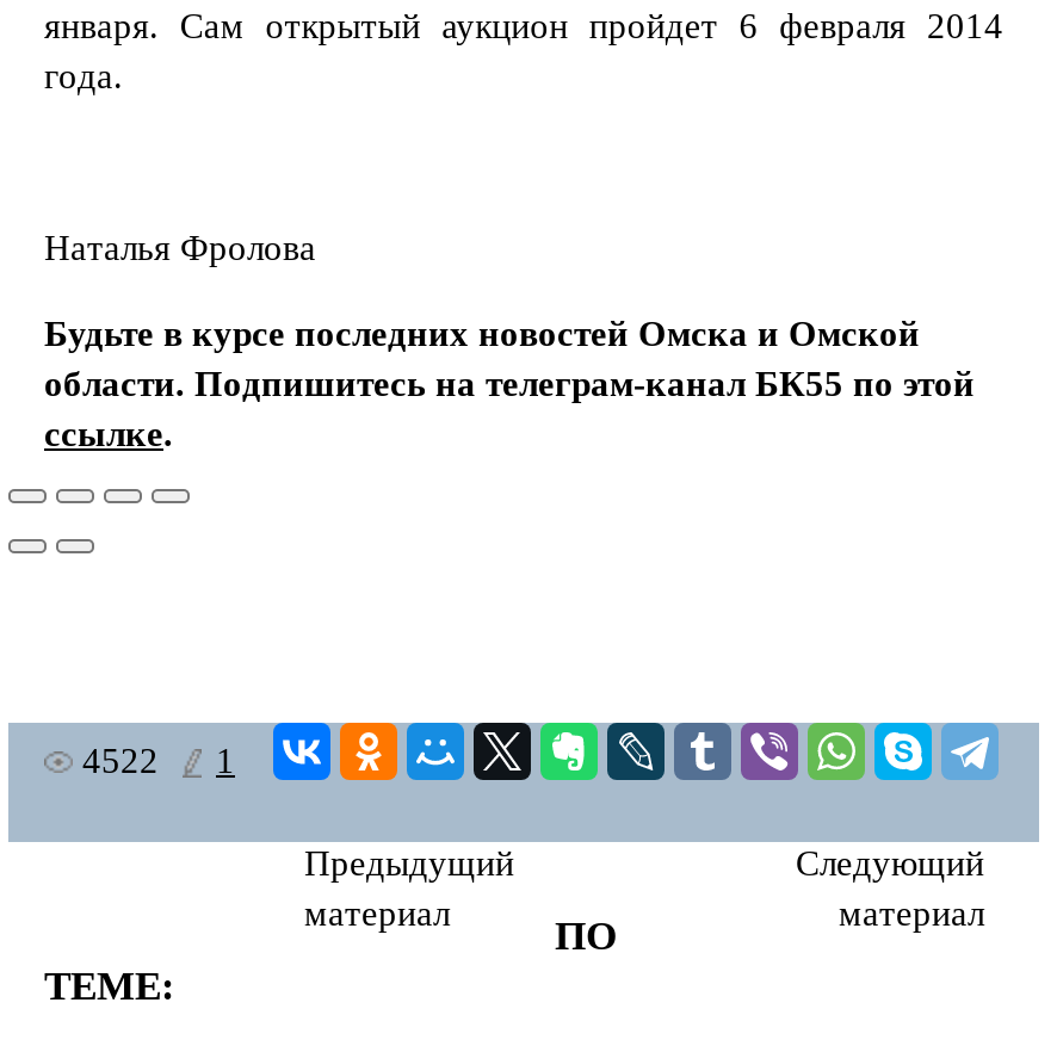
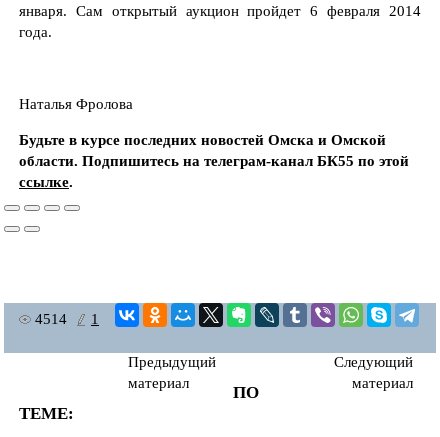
- 4522 1
+ 4514 1
